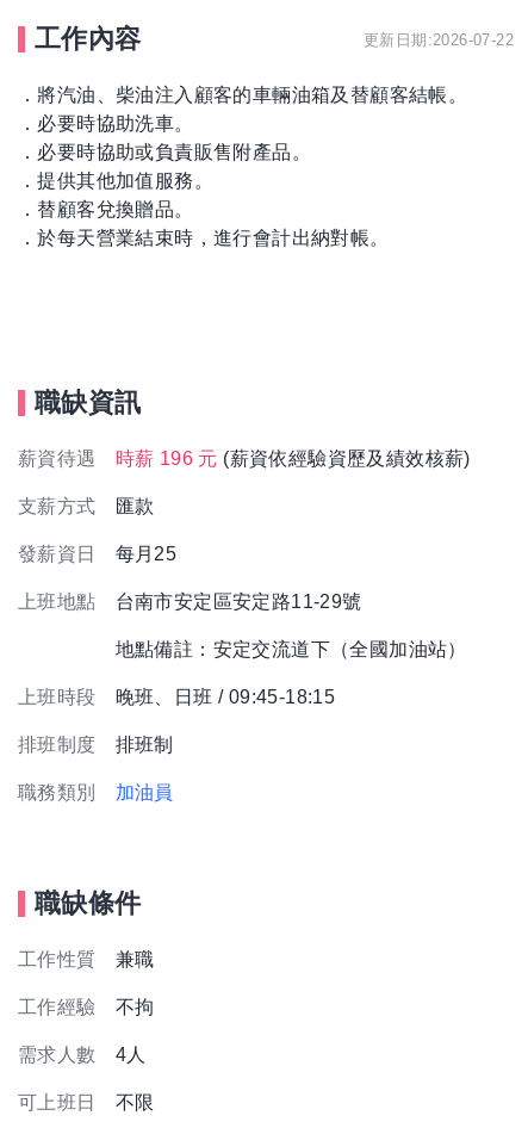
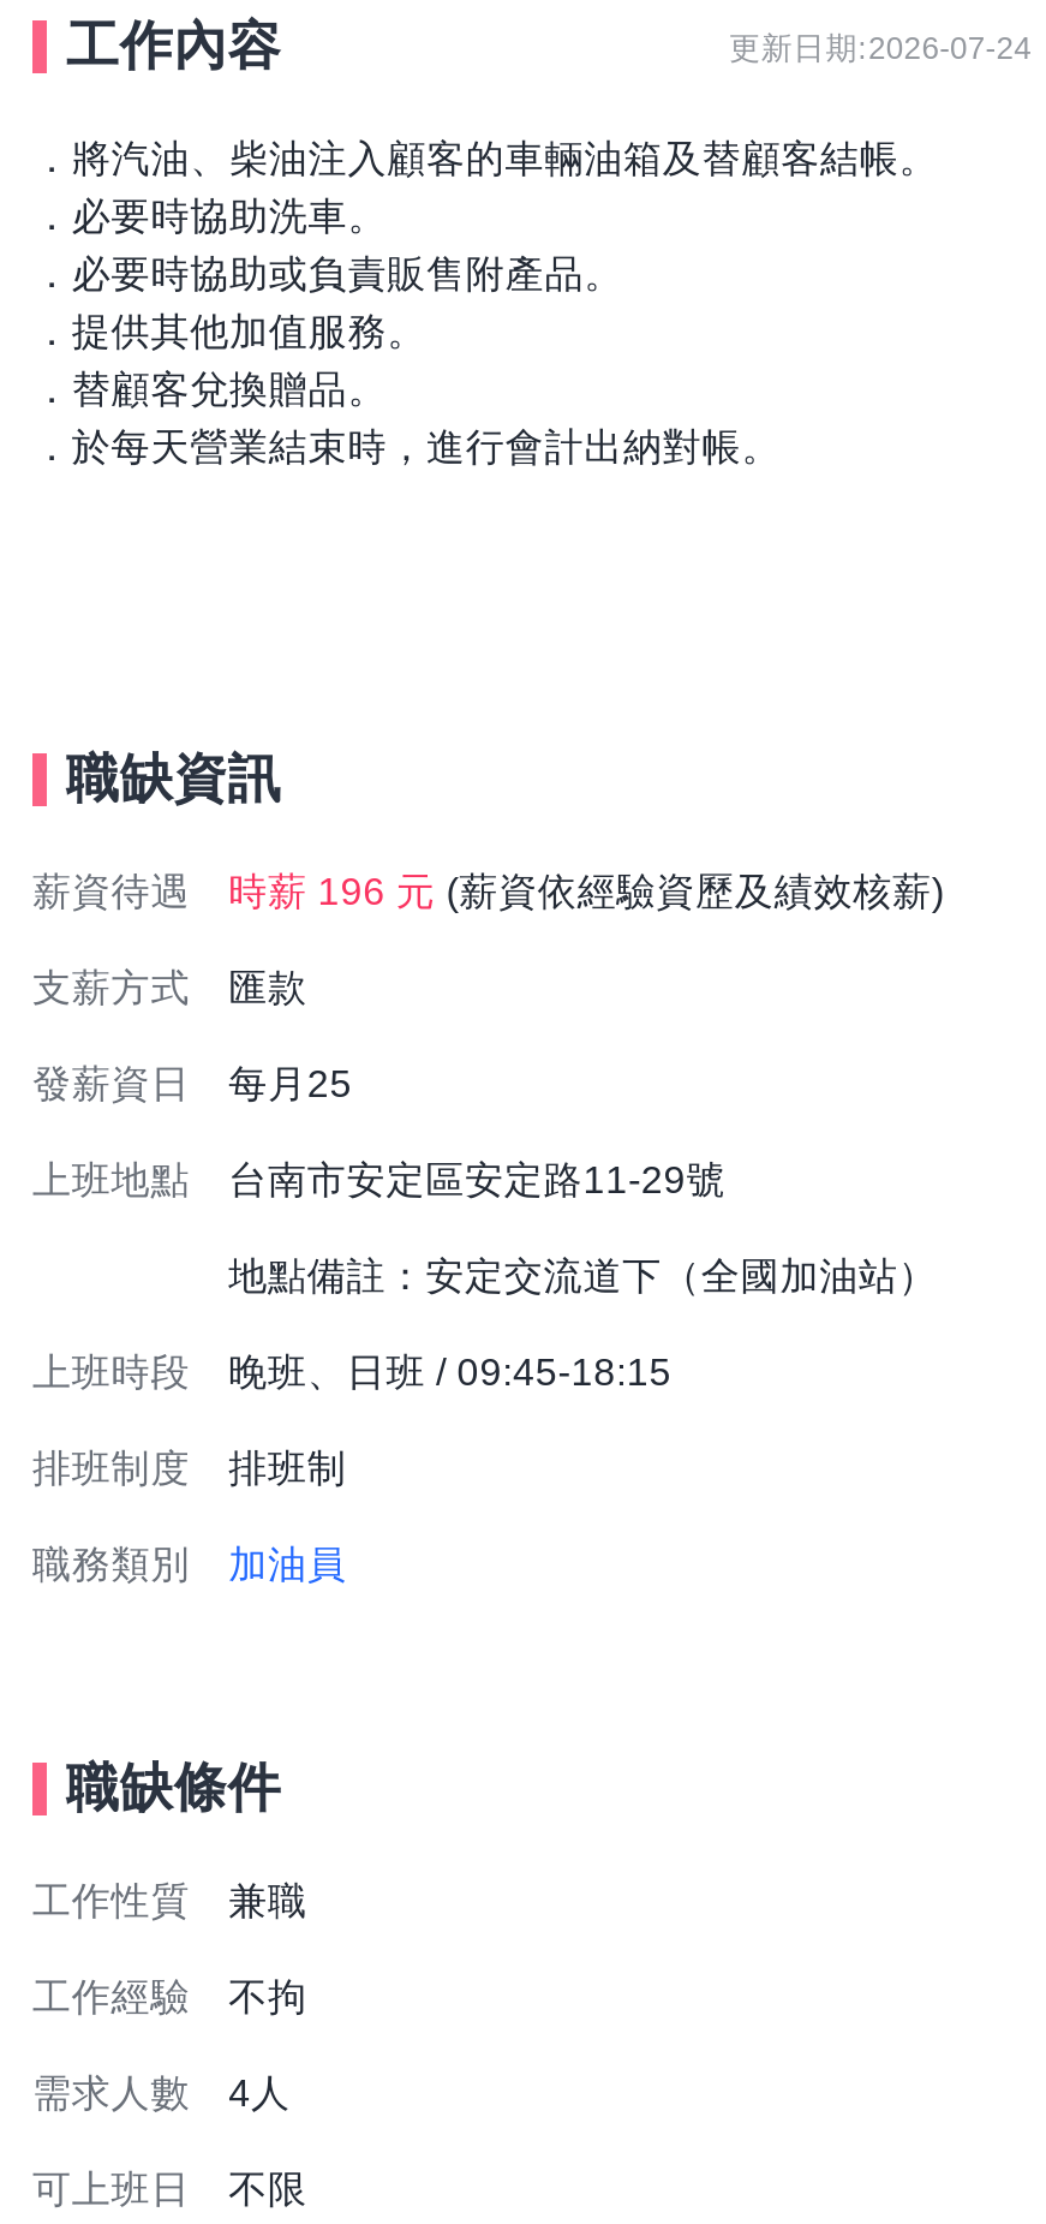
- 更新日期:2026-07-22
+ 更新日期:2026-07-24
